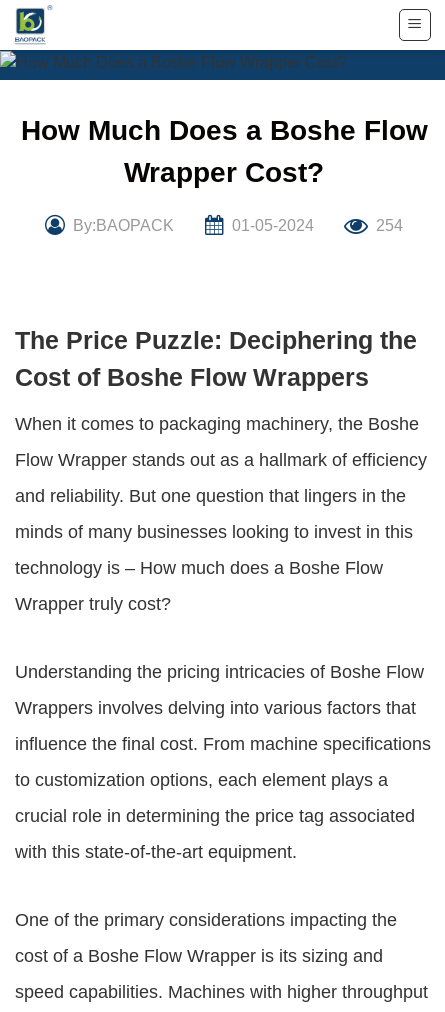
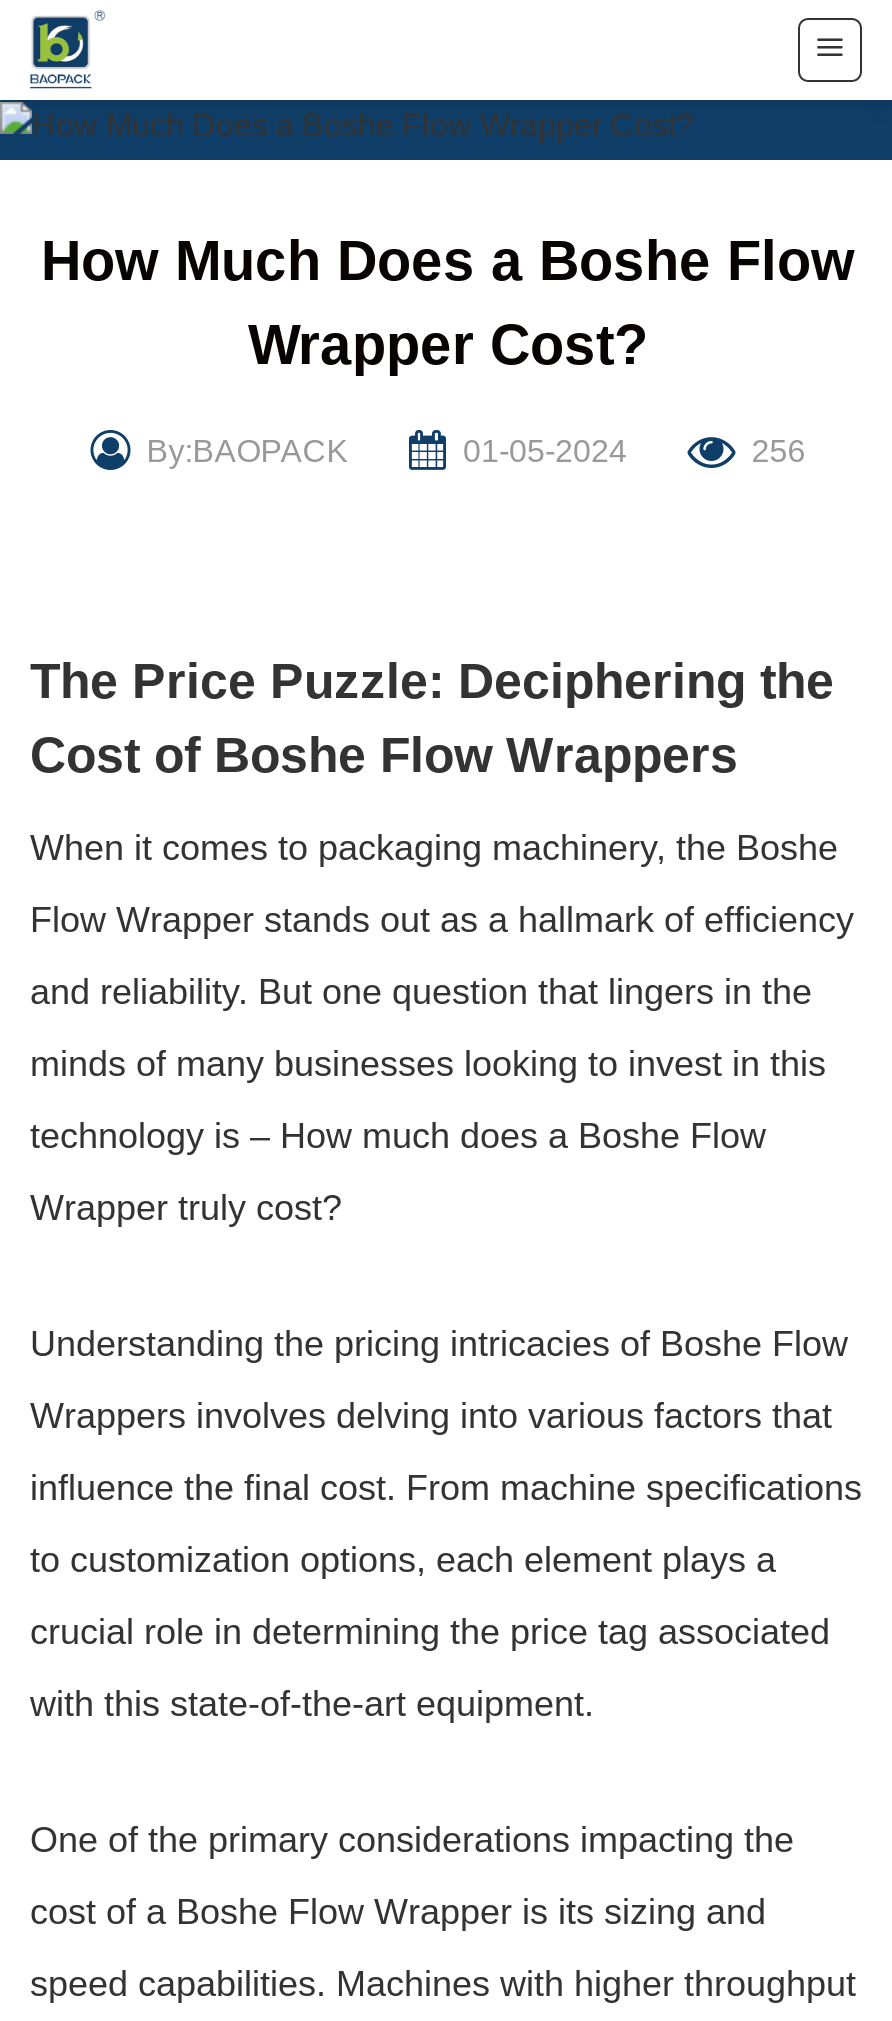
- 254
+ 256
